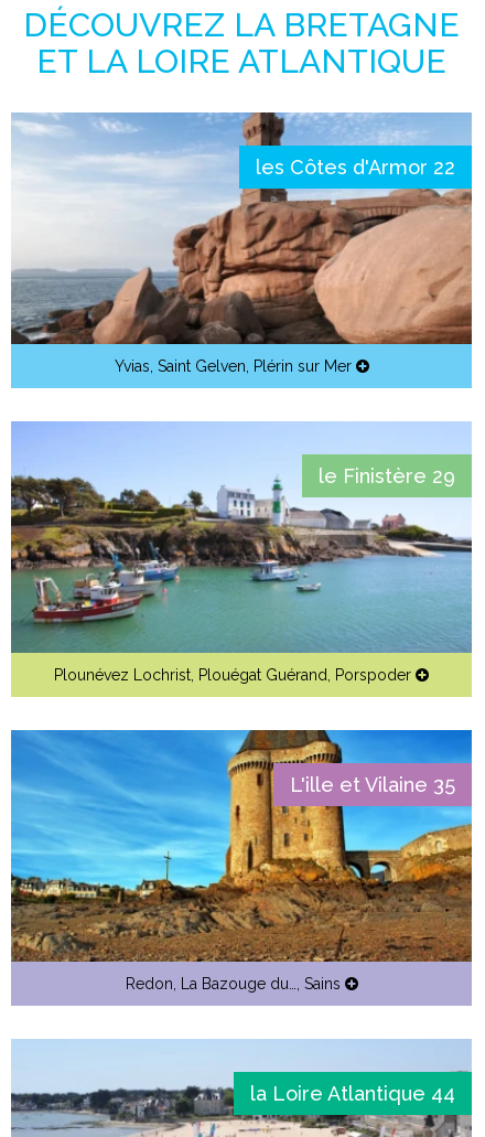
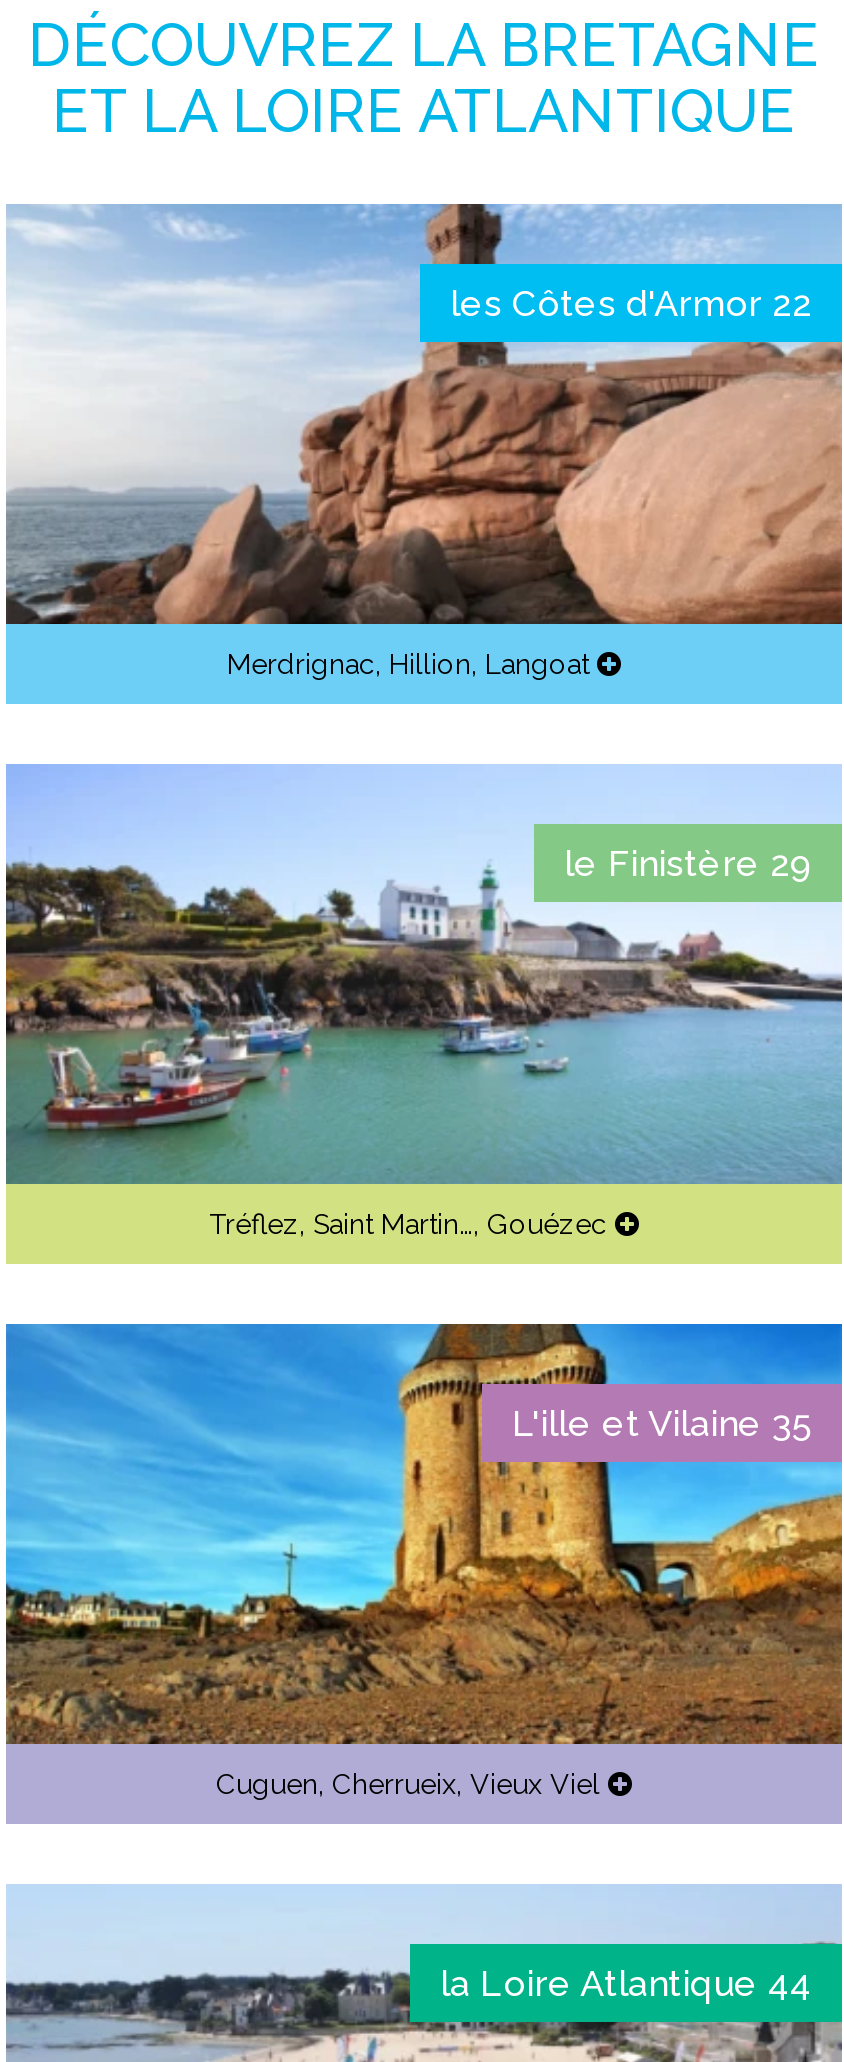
- Yvias, Saint Gelven, Plérin sur Mer
+ Merdrignac, Hillion, Langoat

- Plounévez Lochrist, Plouégat Guérand, Porspoder
+ Tréflez, Saint Martin…, Gouézec

- Redon, La Bazouge du…, Sains
+ Cuguen, Cherrueix, Vieux Viel
